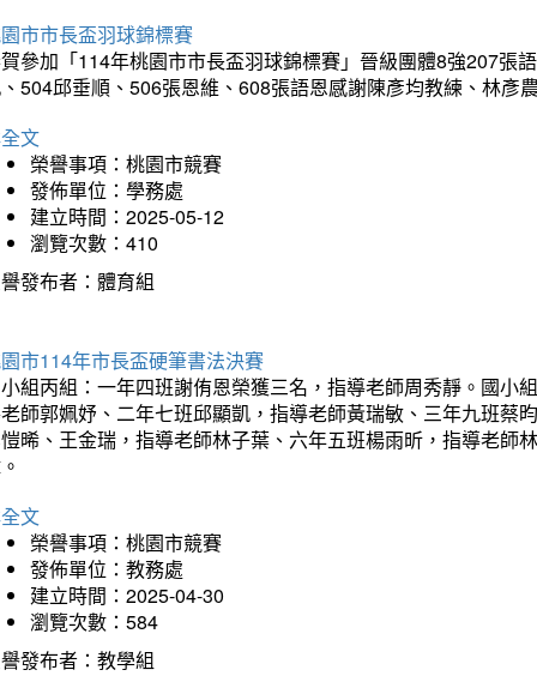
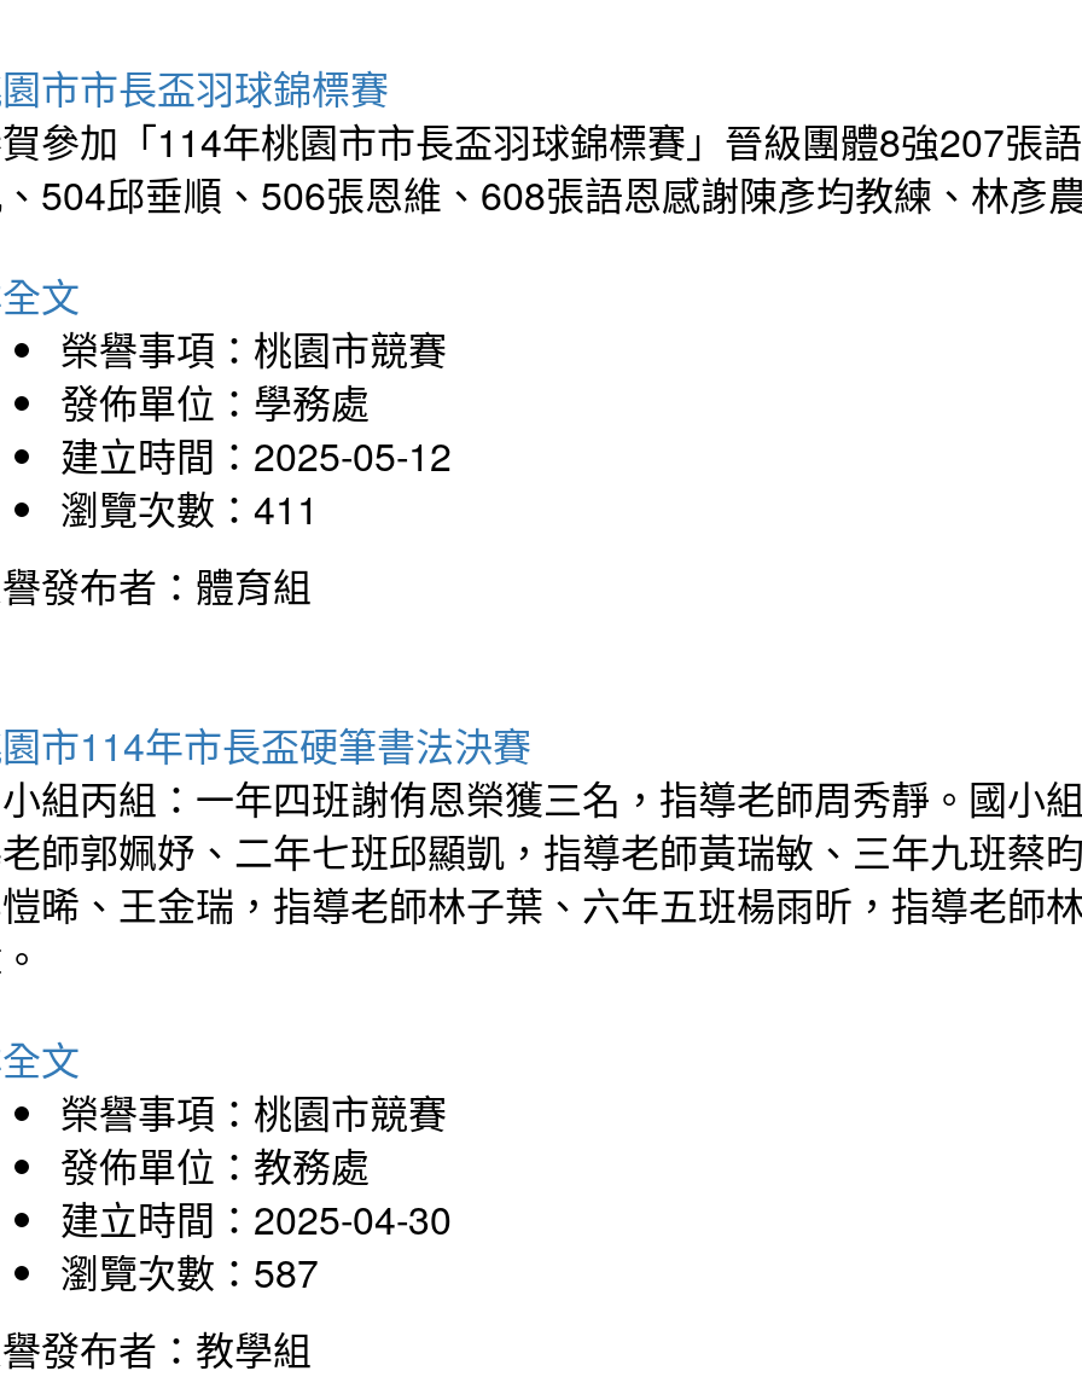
- 瀏覽次數：410
+ 瀏覽次數：411

- 瀏覽次數：584
+ 瀏覽次數：587
